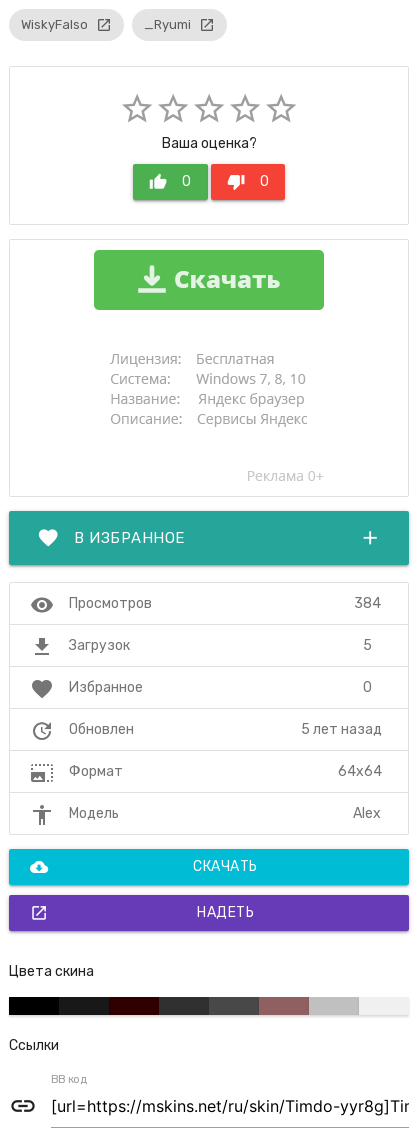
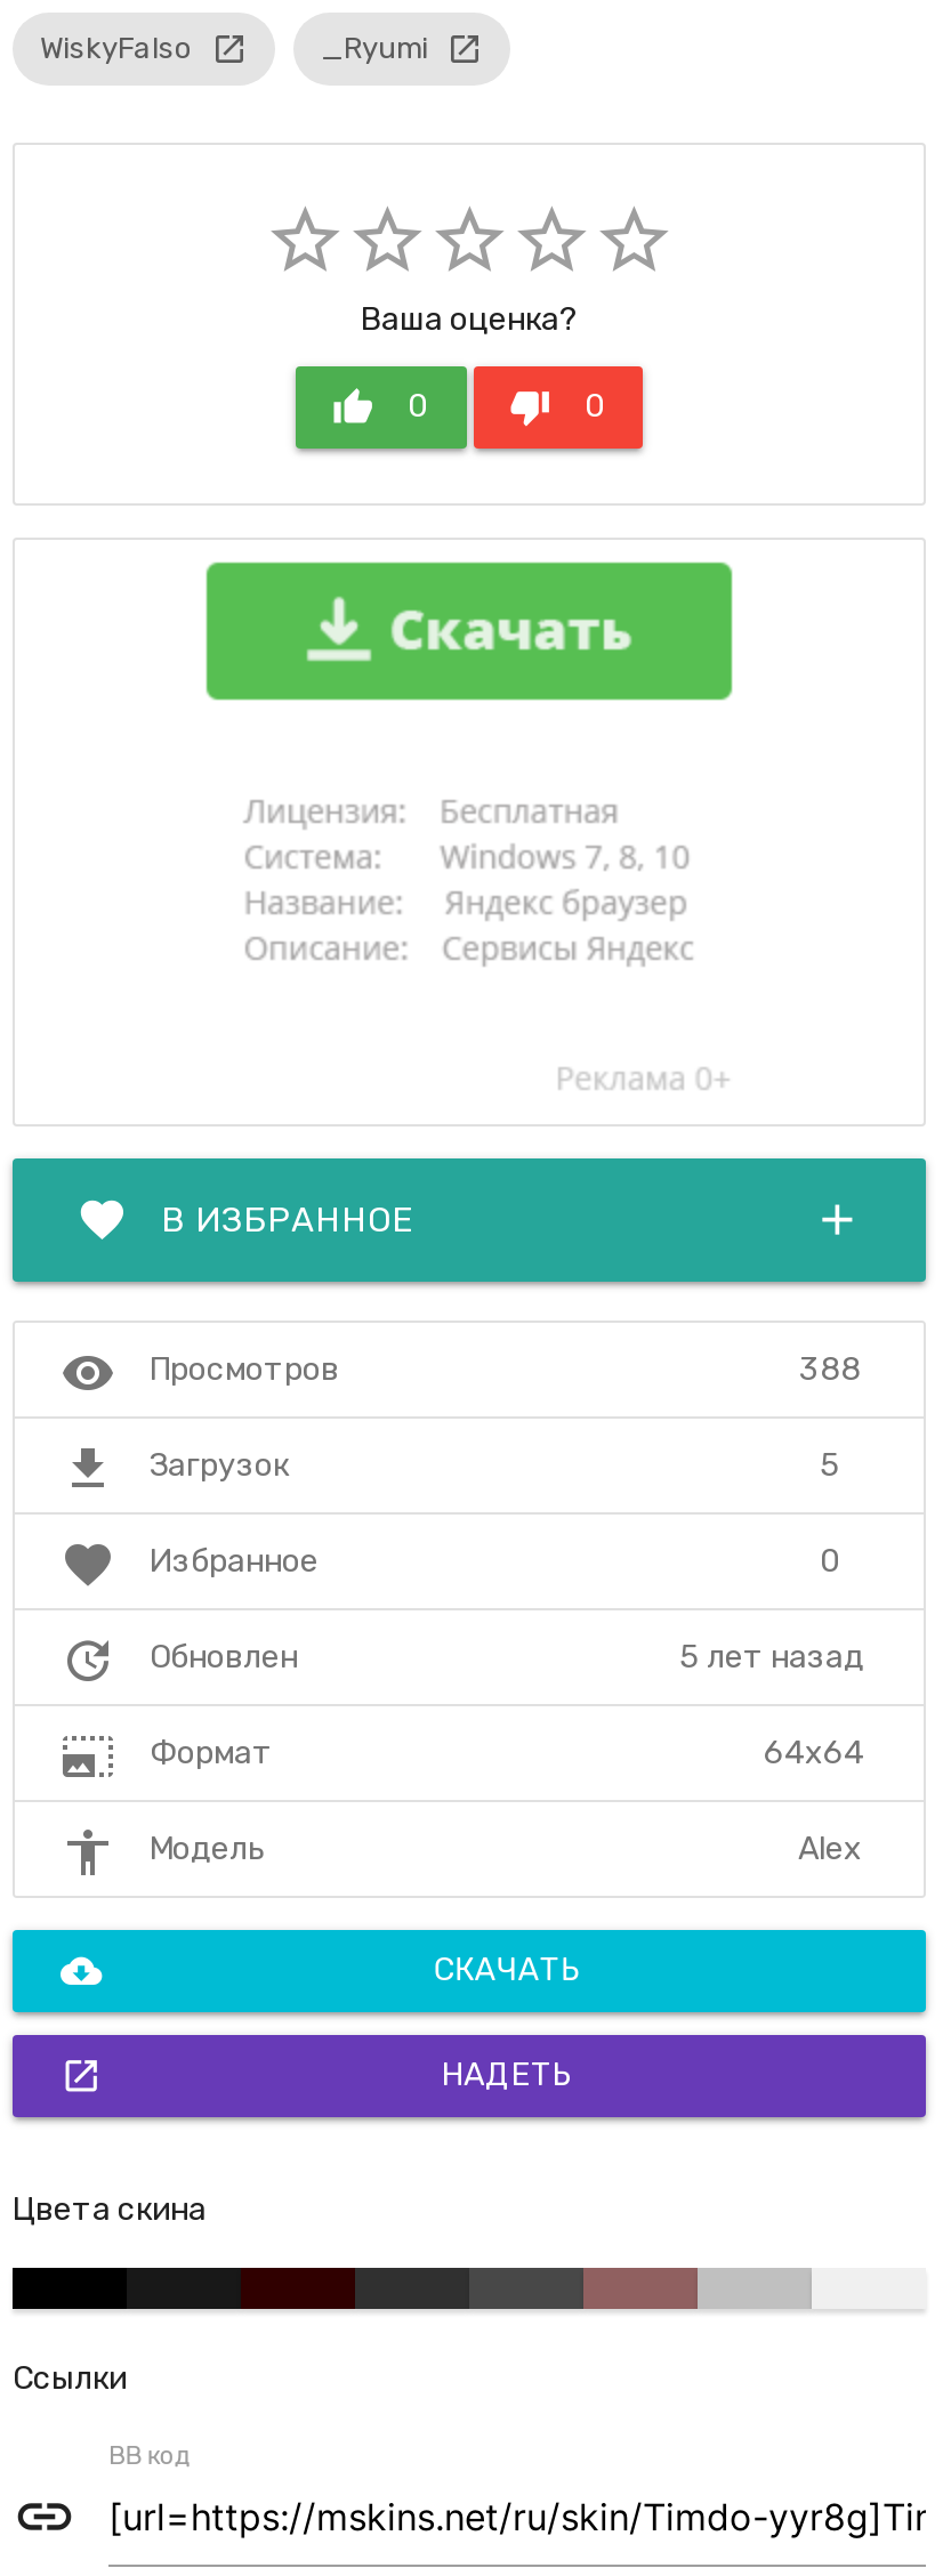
- 384
+ 388
